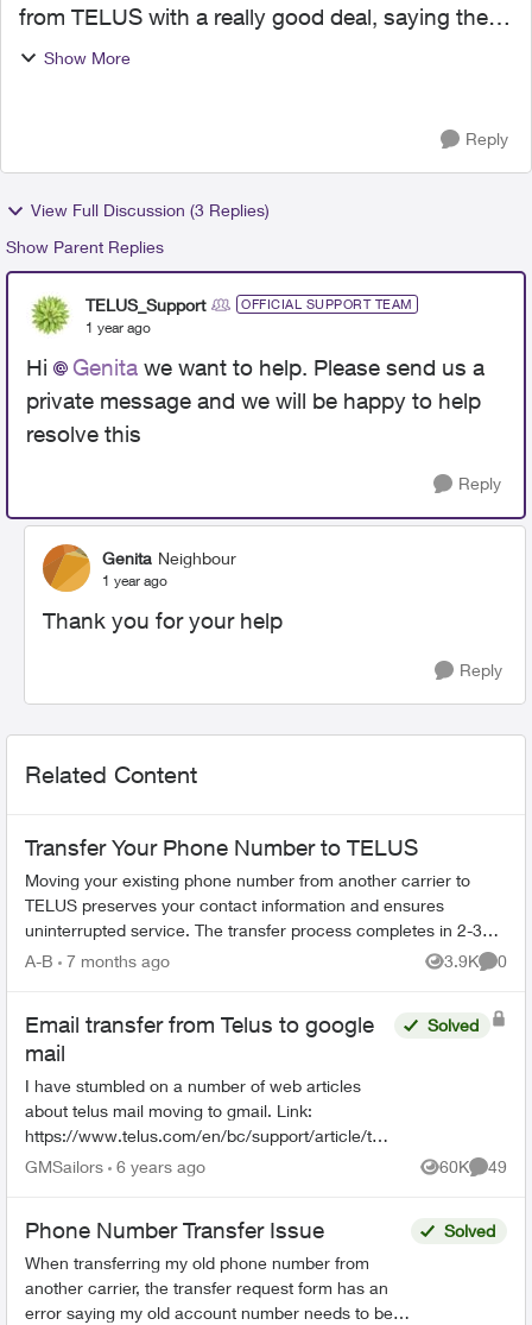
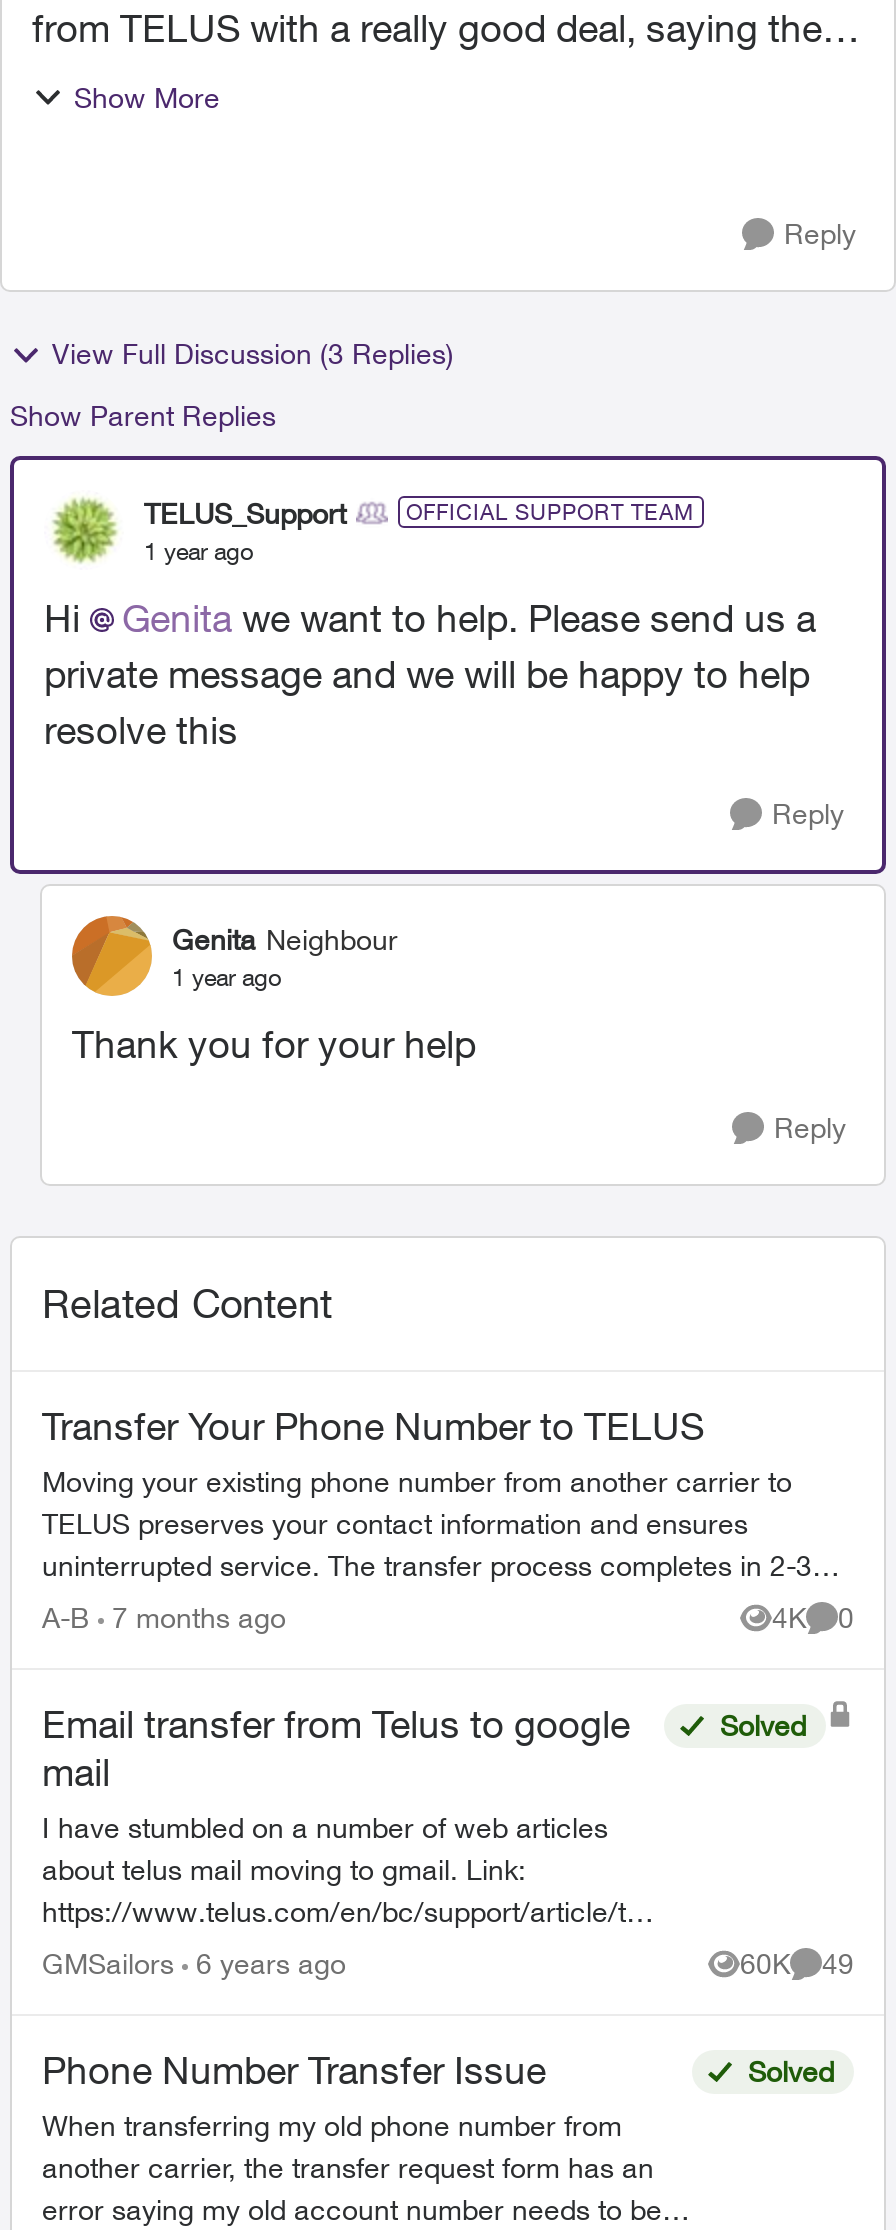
- 3.9K 0
+ 4K 0
